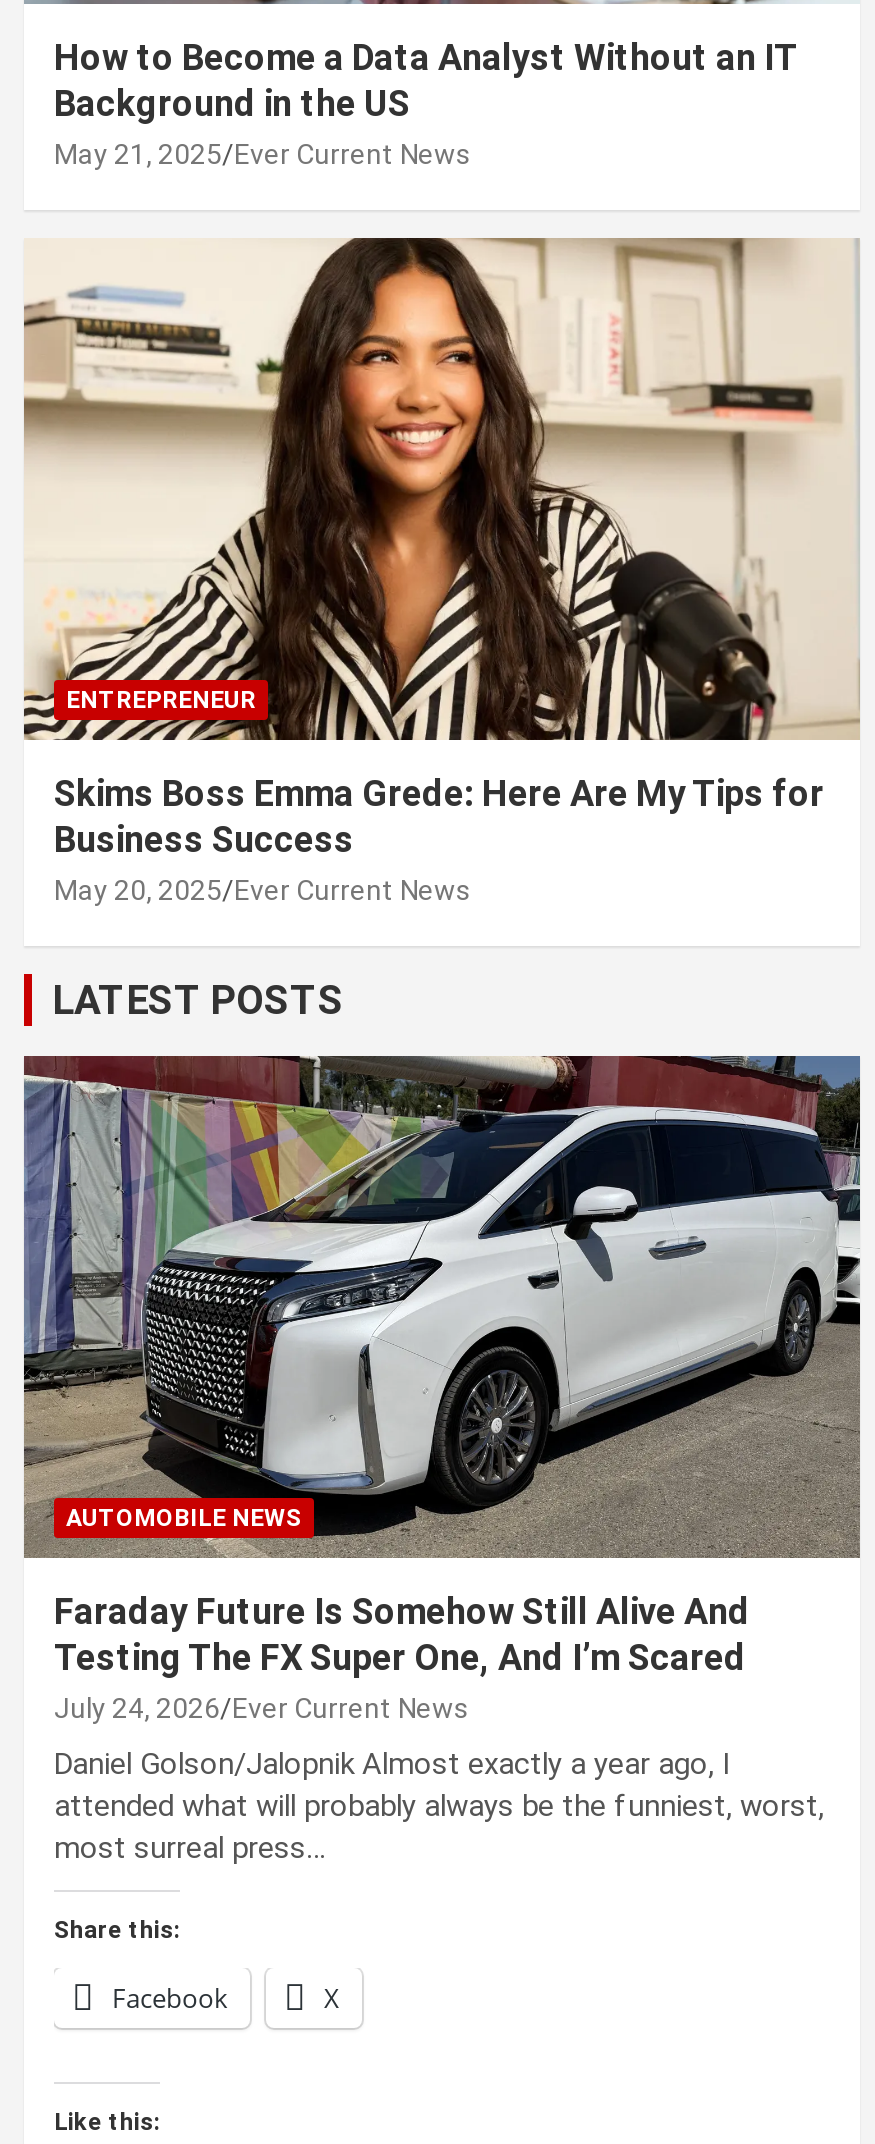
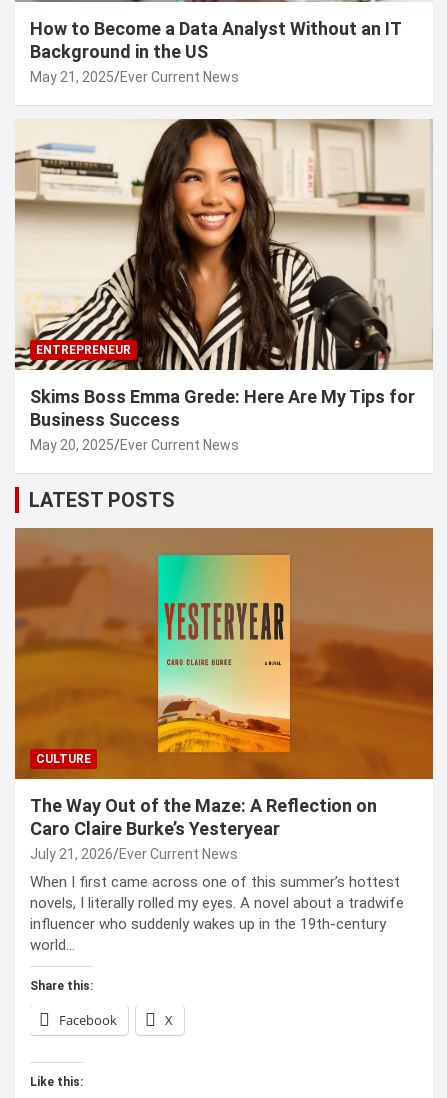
- [image]
- AUTOMOBILE NEWS
+ [image]
+ CULTURE

- Faraday Future Is Somehow Still Alive And
- Testing The FX Super One, And I’m Scared
- July 24, 2026 Ever Current News
+ The Way Out of the Maze: A Reflection on
+ Caro Claire Burke’s Yesteryear
+ July 21, 2026 Ever Current News

- Daniel Golson/Jalopnik Almost exactly a year ago, I
- attended what will probably always be the funniest, worst,
- most surreal press…
+ When I first came across one of this summer’s hottest
+ novels, I literally rolled my eyes. A novel about a tradwife
+ influencer who suddenly wakes up in the 19th-century
+ world…
